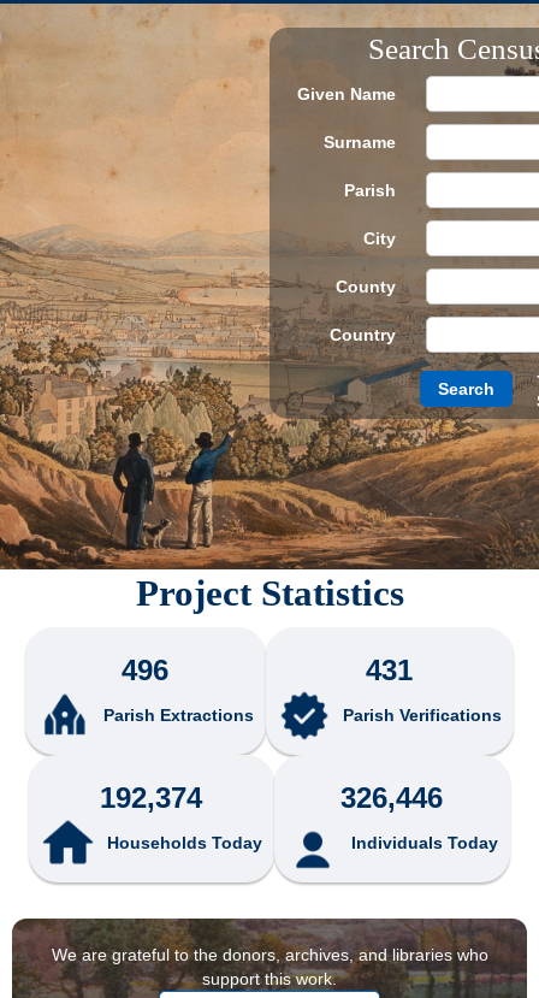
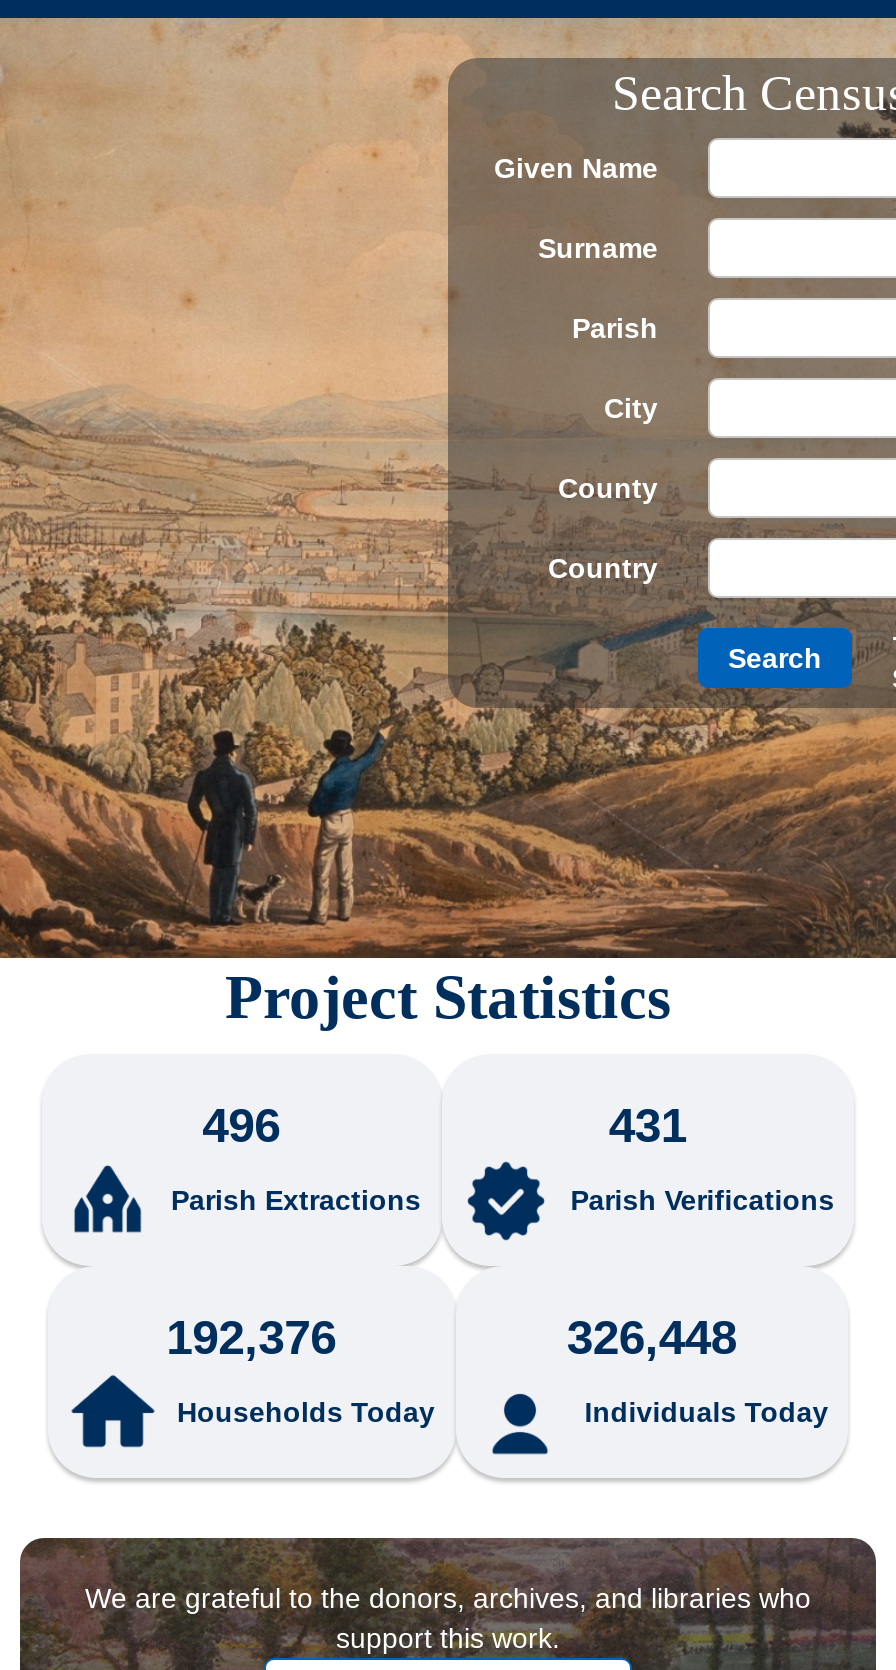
- 192,374
+ 192,376

- 326,446
+ 326,448
